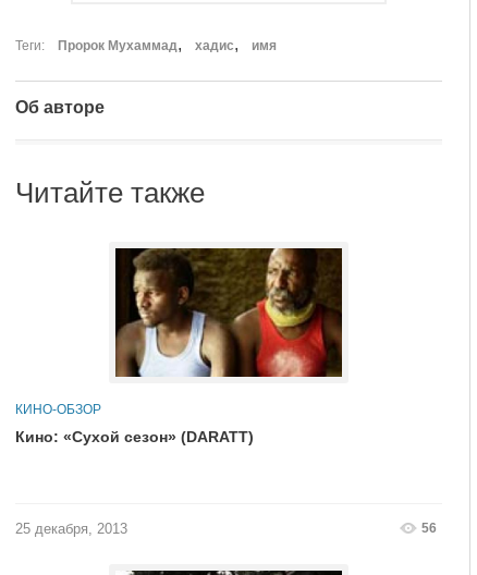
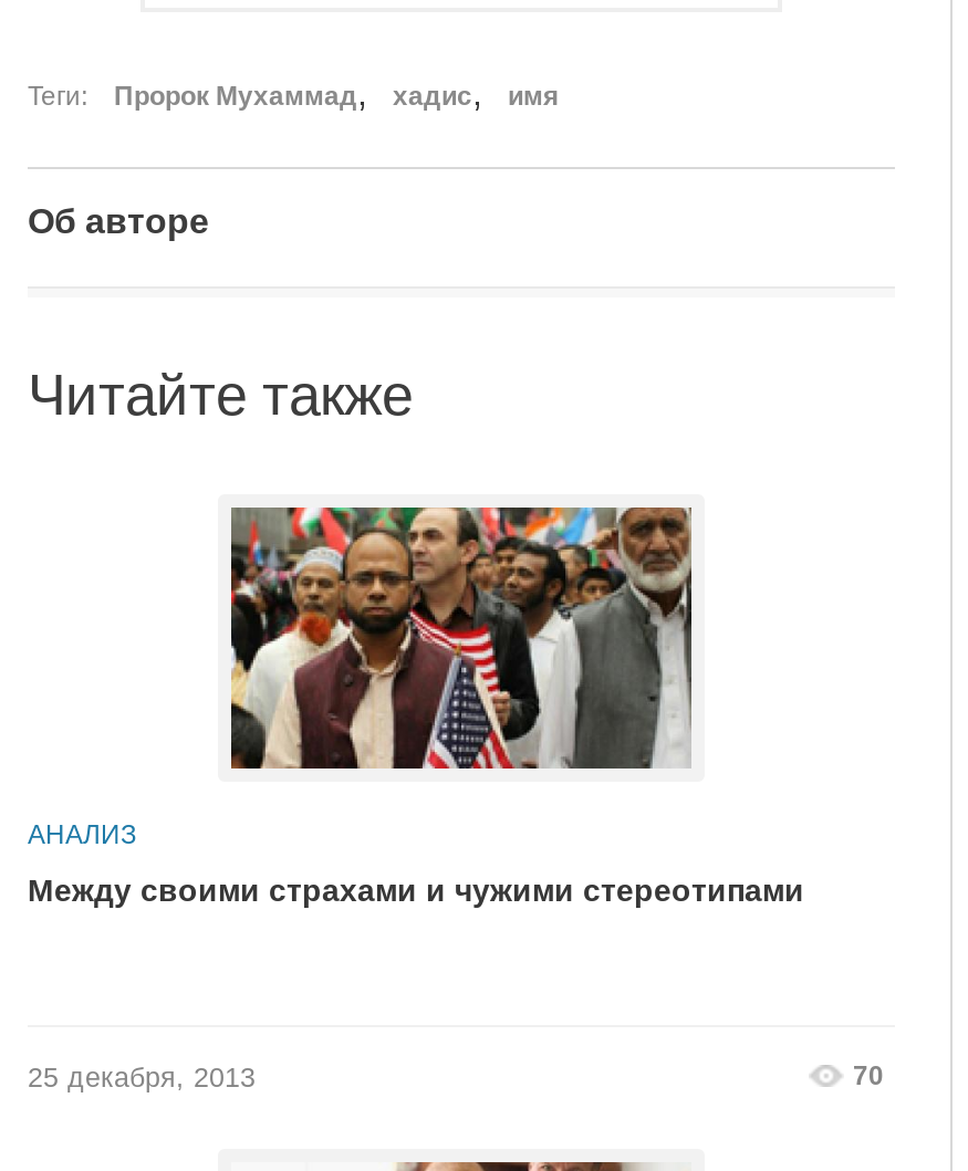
- [image]
+ [image]

- КИНО-ОБЗОР
+ АНАЛИЗ

- Кино: «Сухой сезон» (DARATT)
+ Между своими страхами и чужими стереотипами

- 56
+ 70
